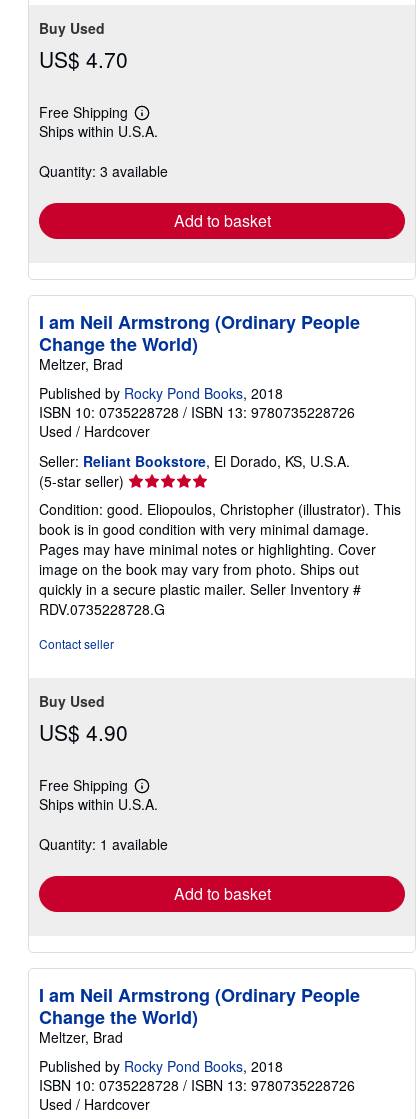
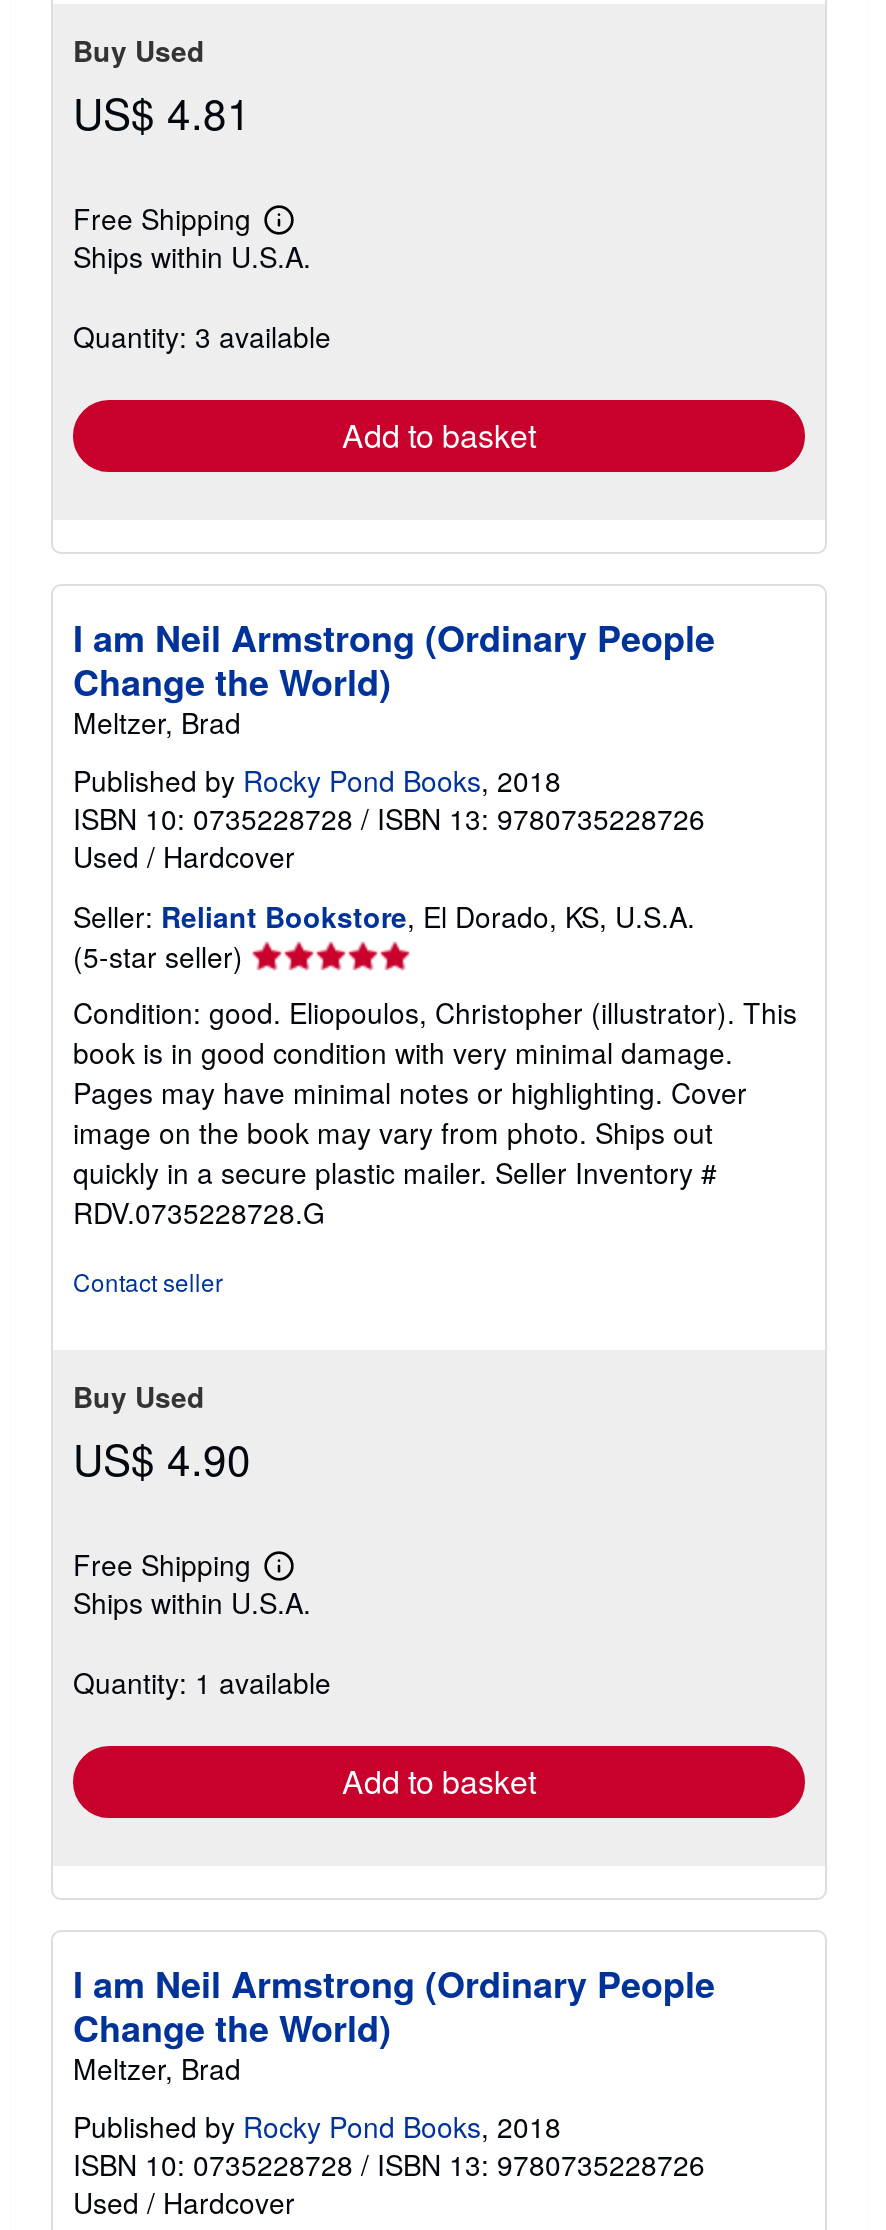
- US$ 4.70
+ US$ 4.81
